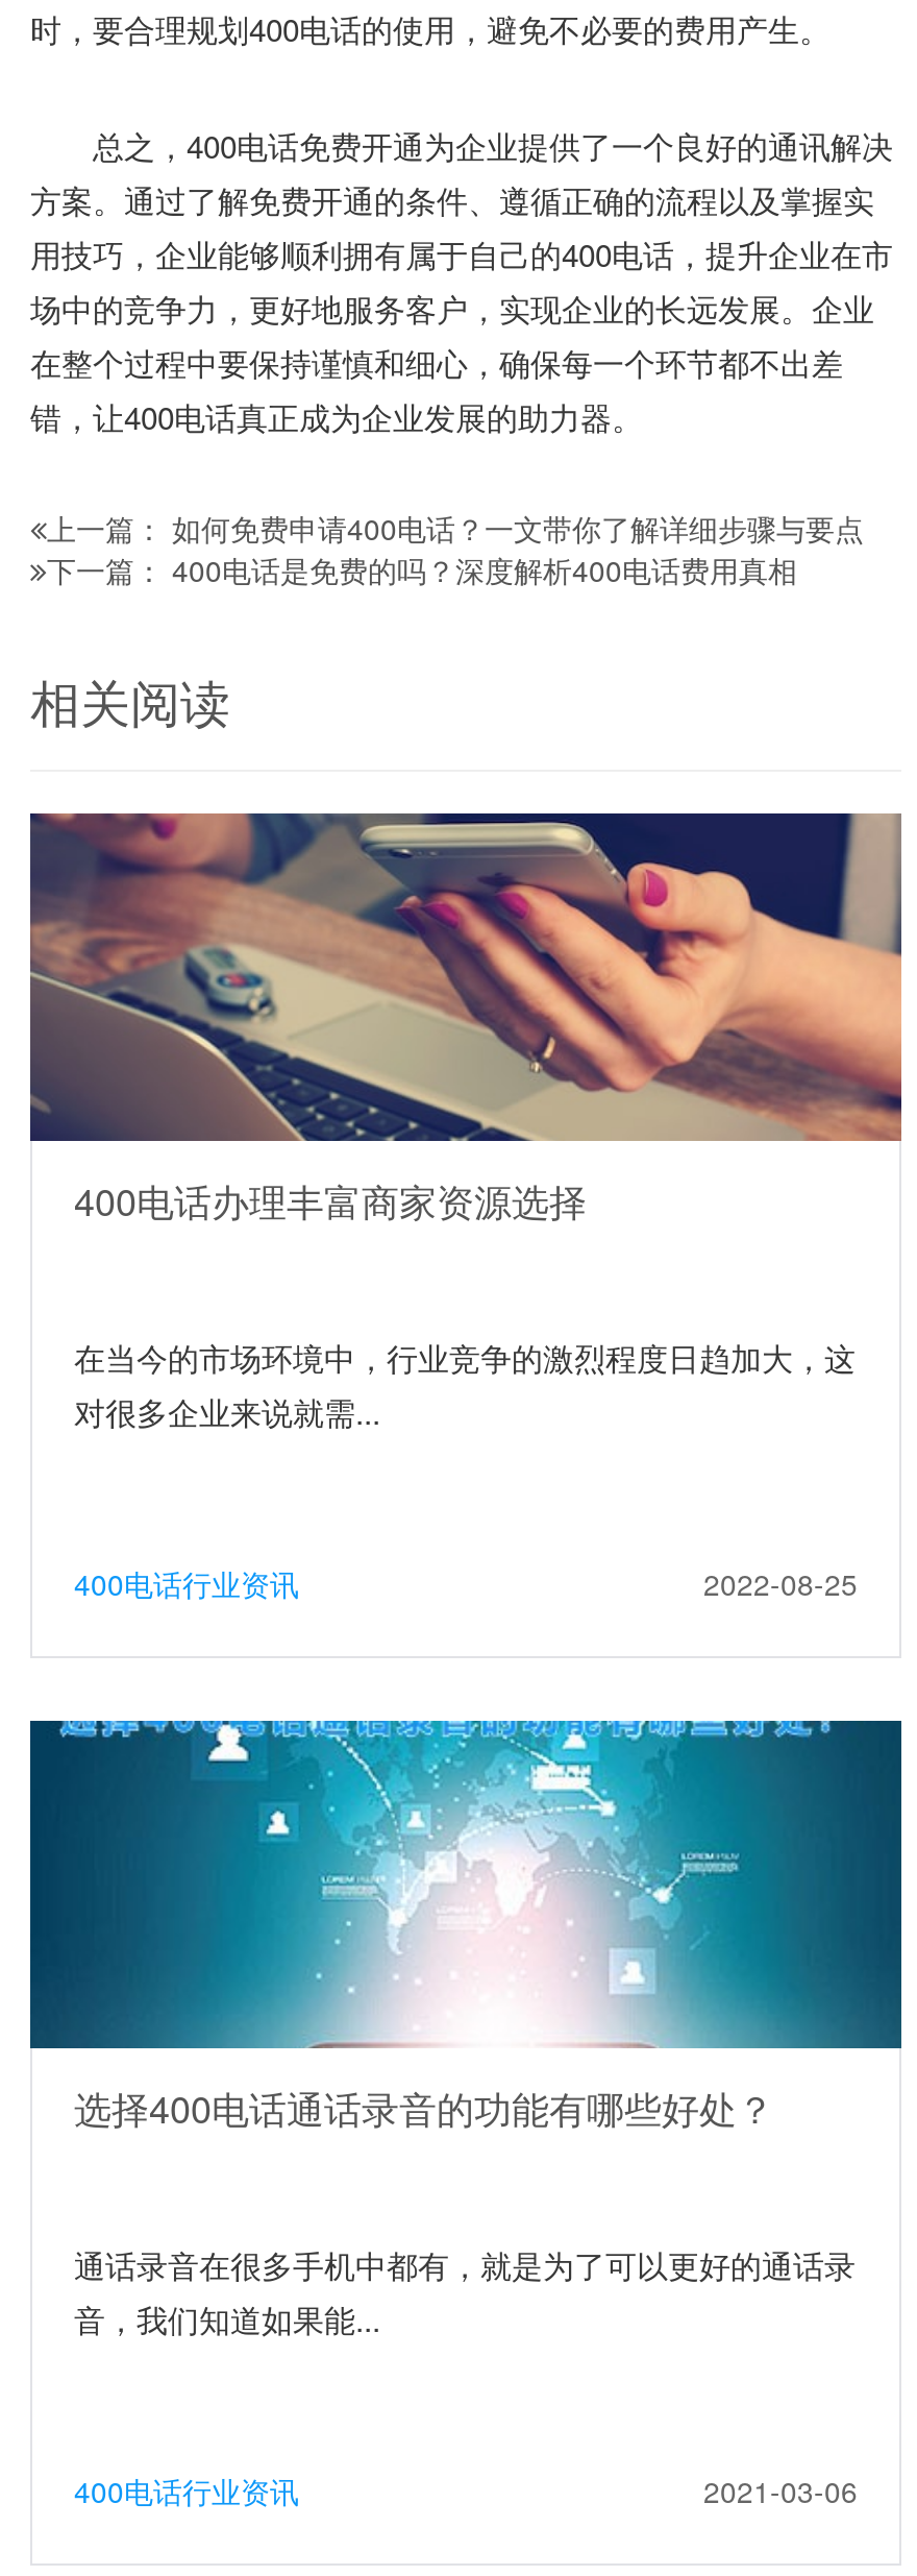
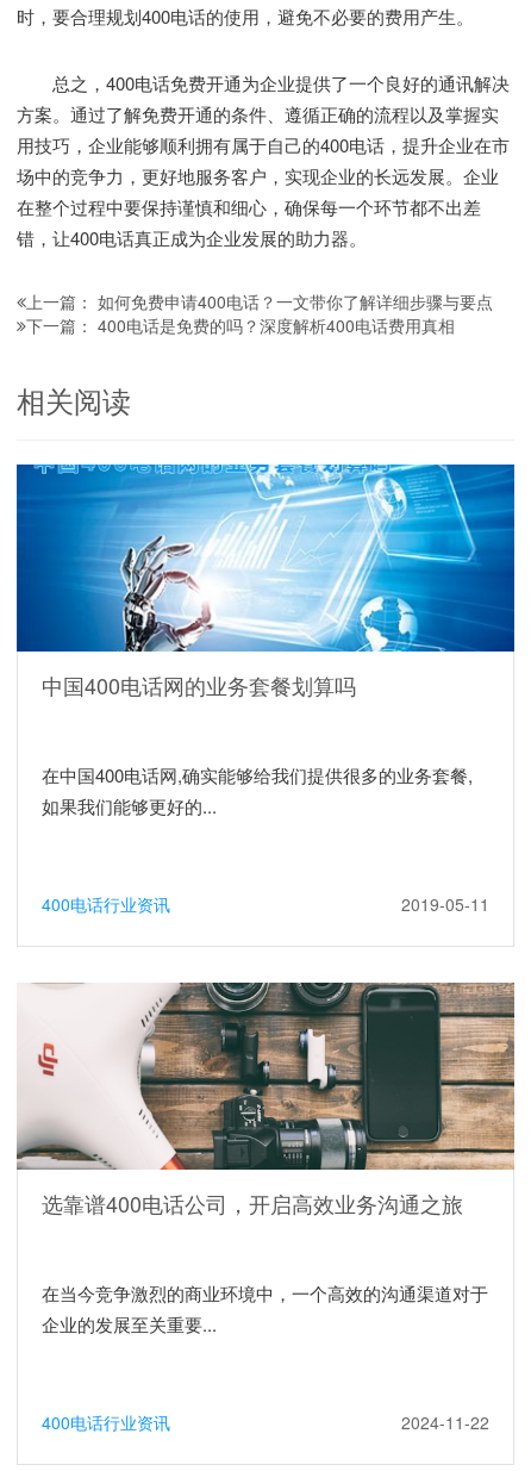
- [image]
- 400电话办理丰富商家资源选择
+ [image]
+ 中国400电话网的业务套餐划算吗

- 在当今的市场环境中，行业竞争的激烈程度日趋加大，这
- 对很多企业来说就需...
+ 在中国400电话网,确实能够给我们提供很多的业务套餐,
+ 如果我们能够更好的...

- 2022-08-25
+ 2019-05-11

- [image]
- 选择400电话通话录音的功能有哪些好处？
+ [image]
+ 选靠谱400电话公司，开启高效业务沟通之旅

- 通话录音在很多手机中都有，就是为了可以更好的通话录
- 音，我们知道如果能...
+ 在当今竞争激烈的商业环境中，一个高效的沟通渠道对于
+ 企业的发展至关重要...

- 2021-03-06
+ 2024-11-22
